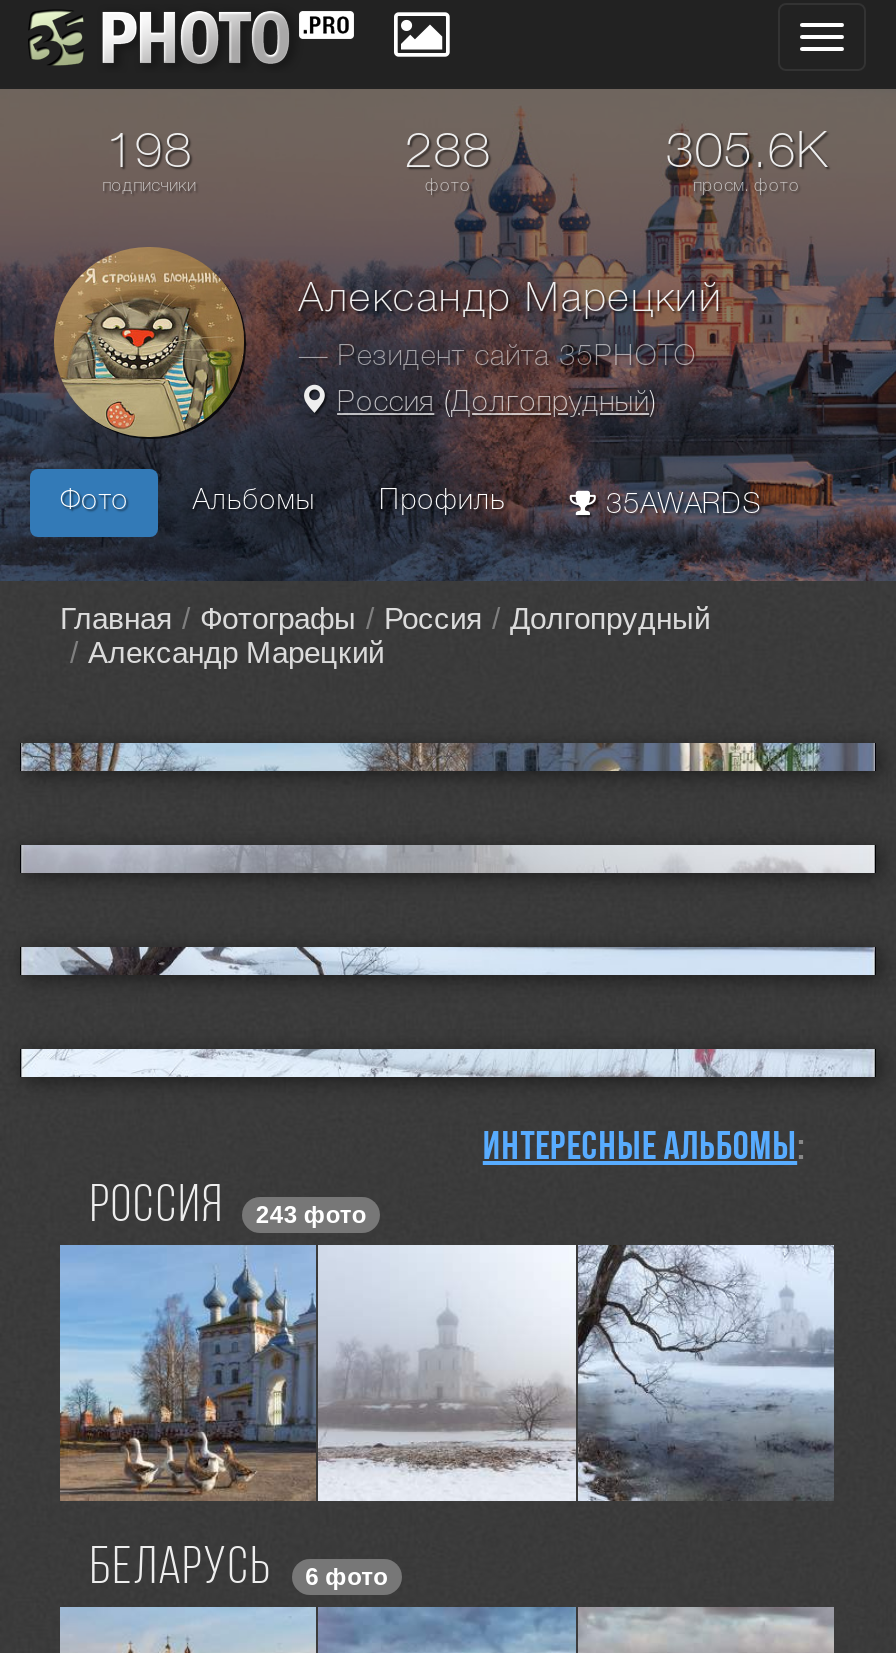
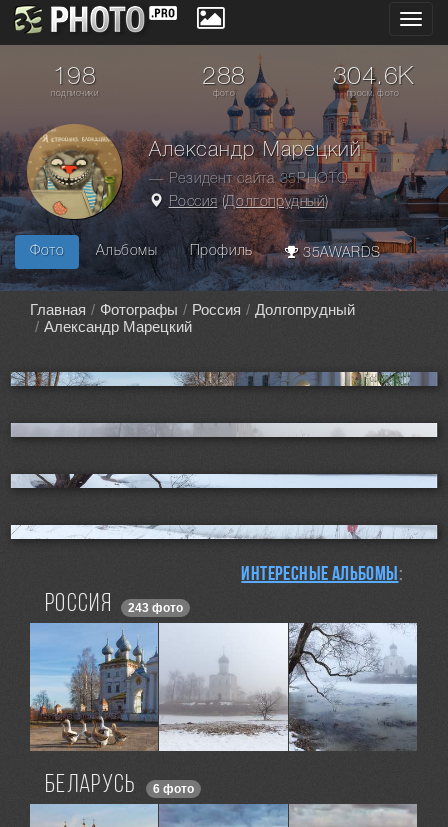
- 305.6K
+ 304.6K
